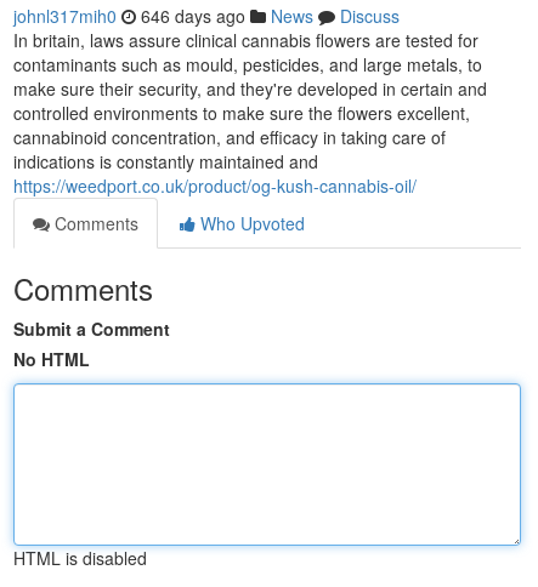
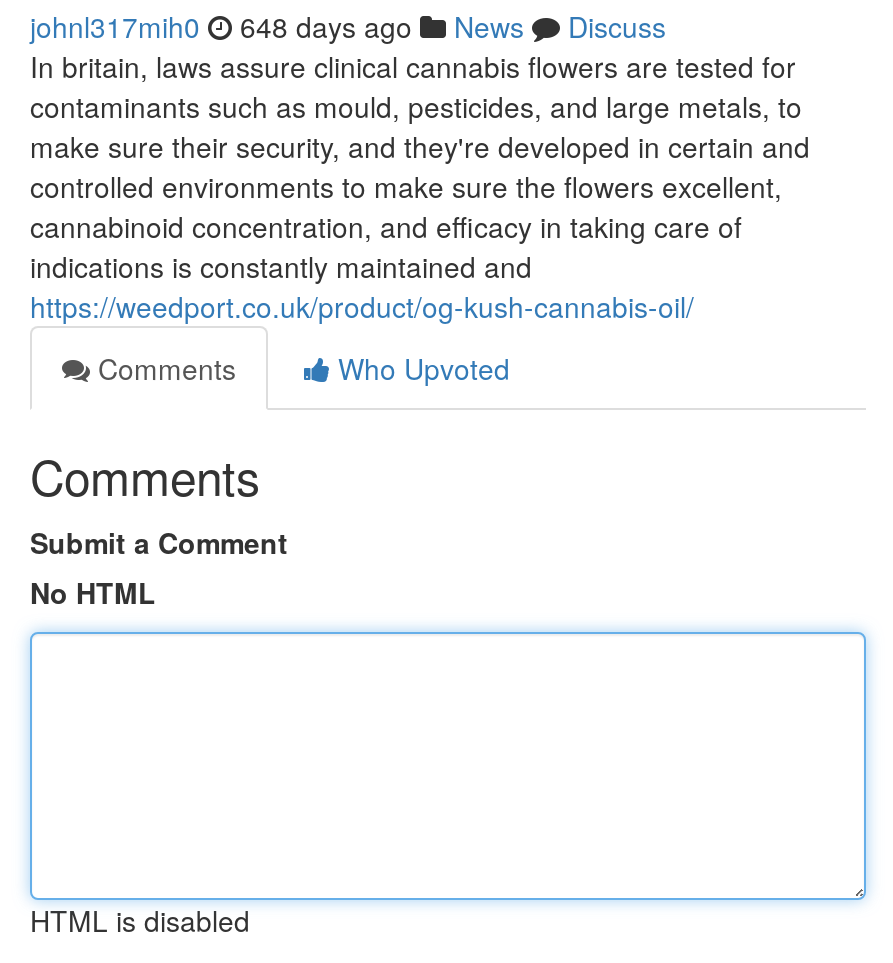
- johnl317mih0 646 days ago News Discuss
+ johnl317mih0 648 days ago News Discuss
